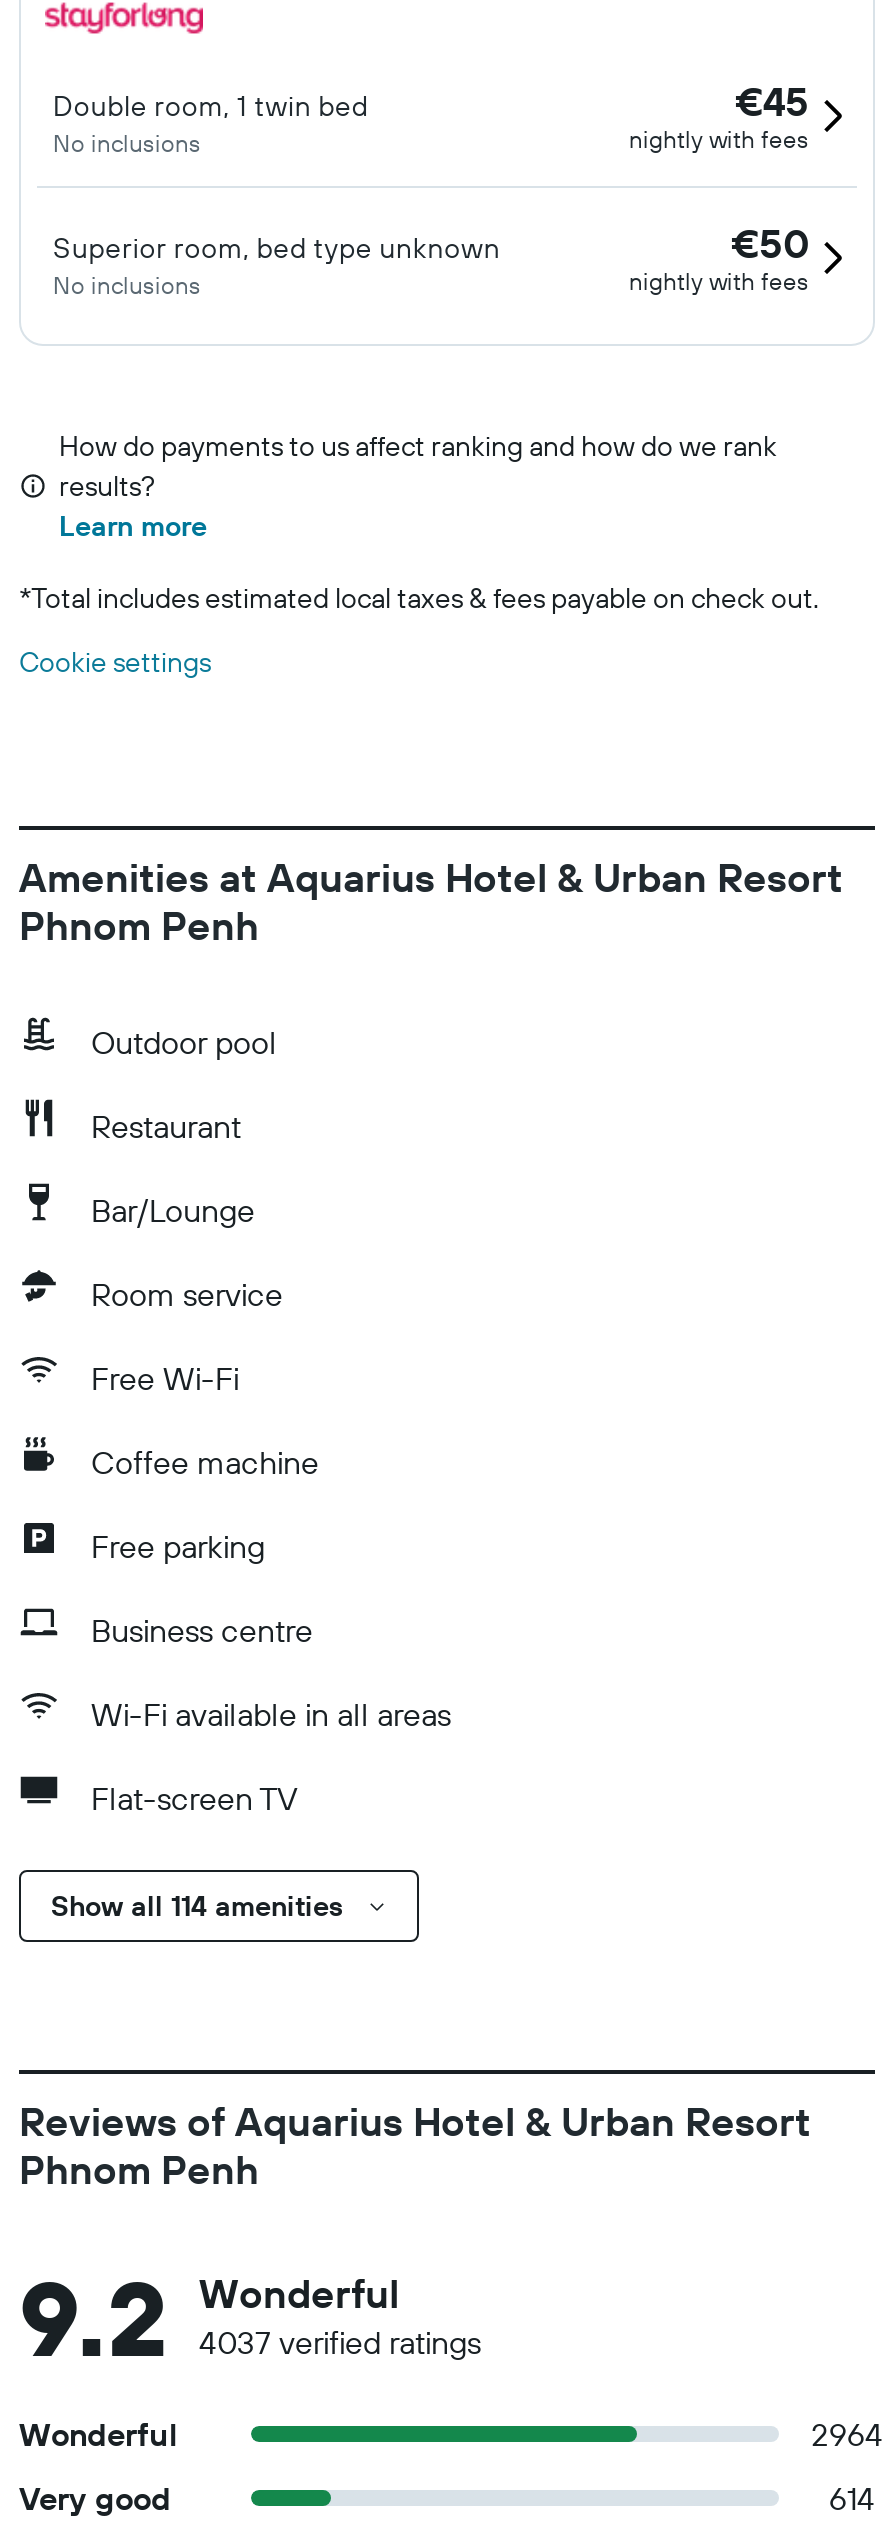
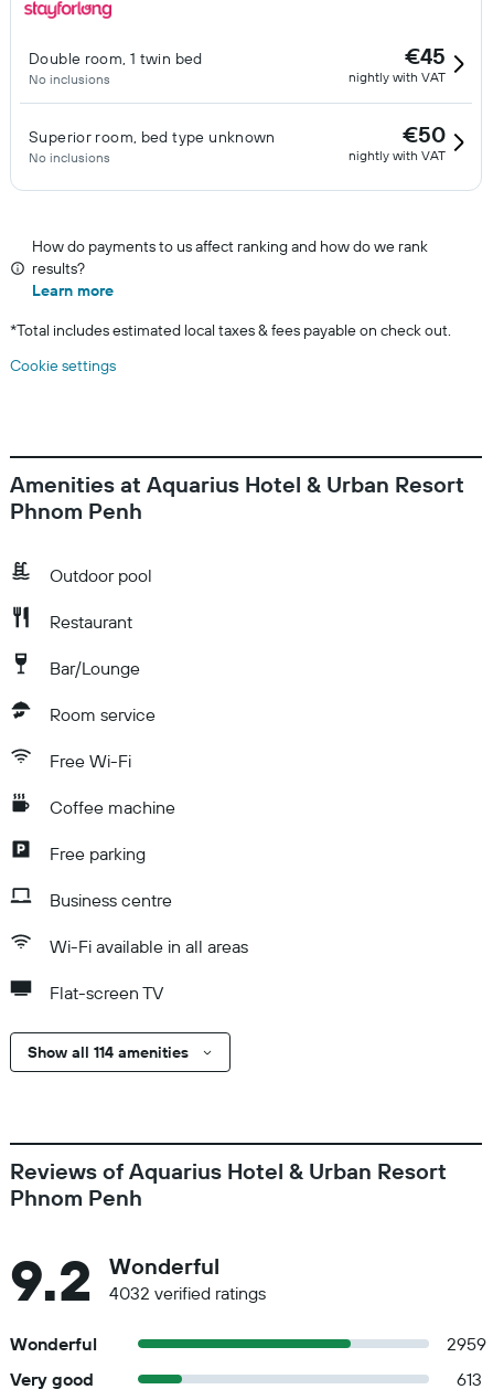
- nightly with fees
+ nightly with VAT

- nightly with fees
+ nightly with VAT

- 4037 verified ratings
+ 4032 verified ratings

- 2964
+ 2959

- 614
+ 613
